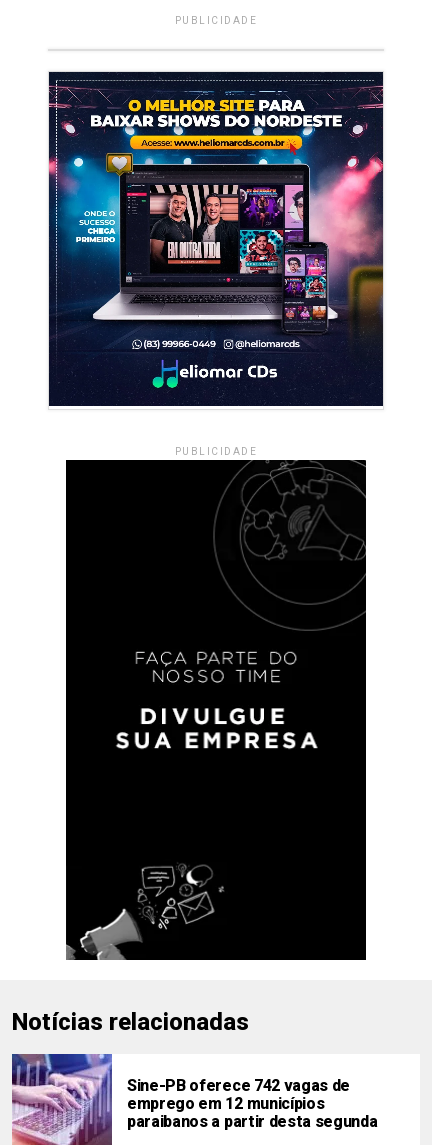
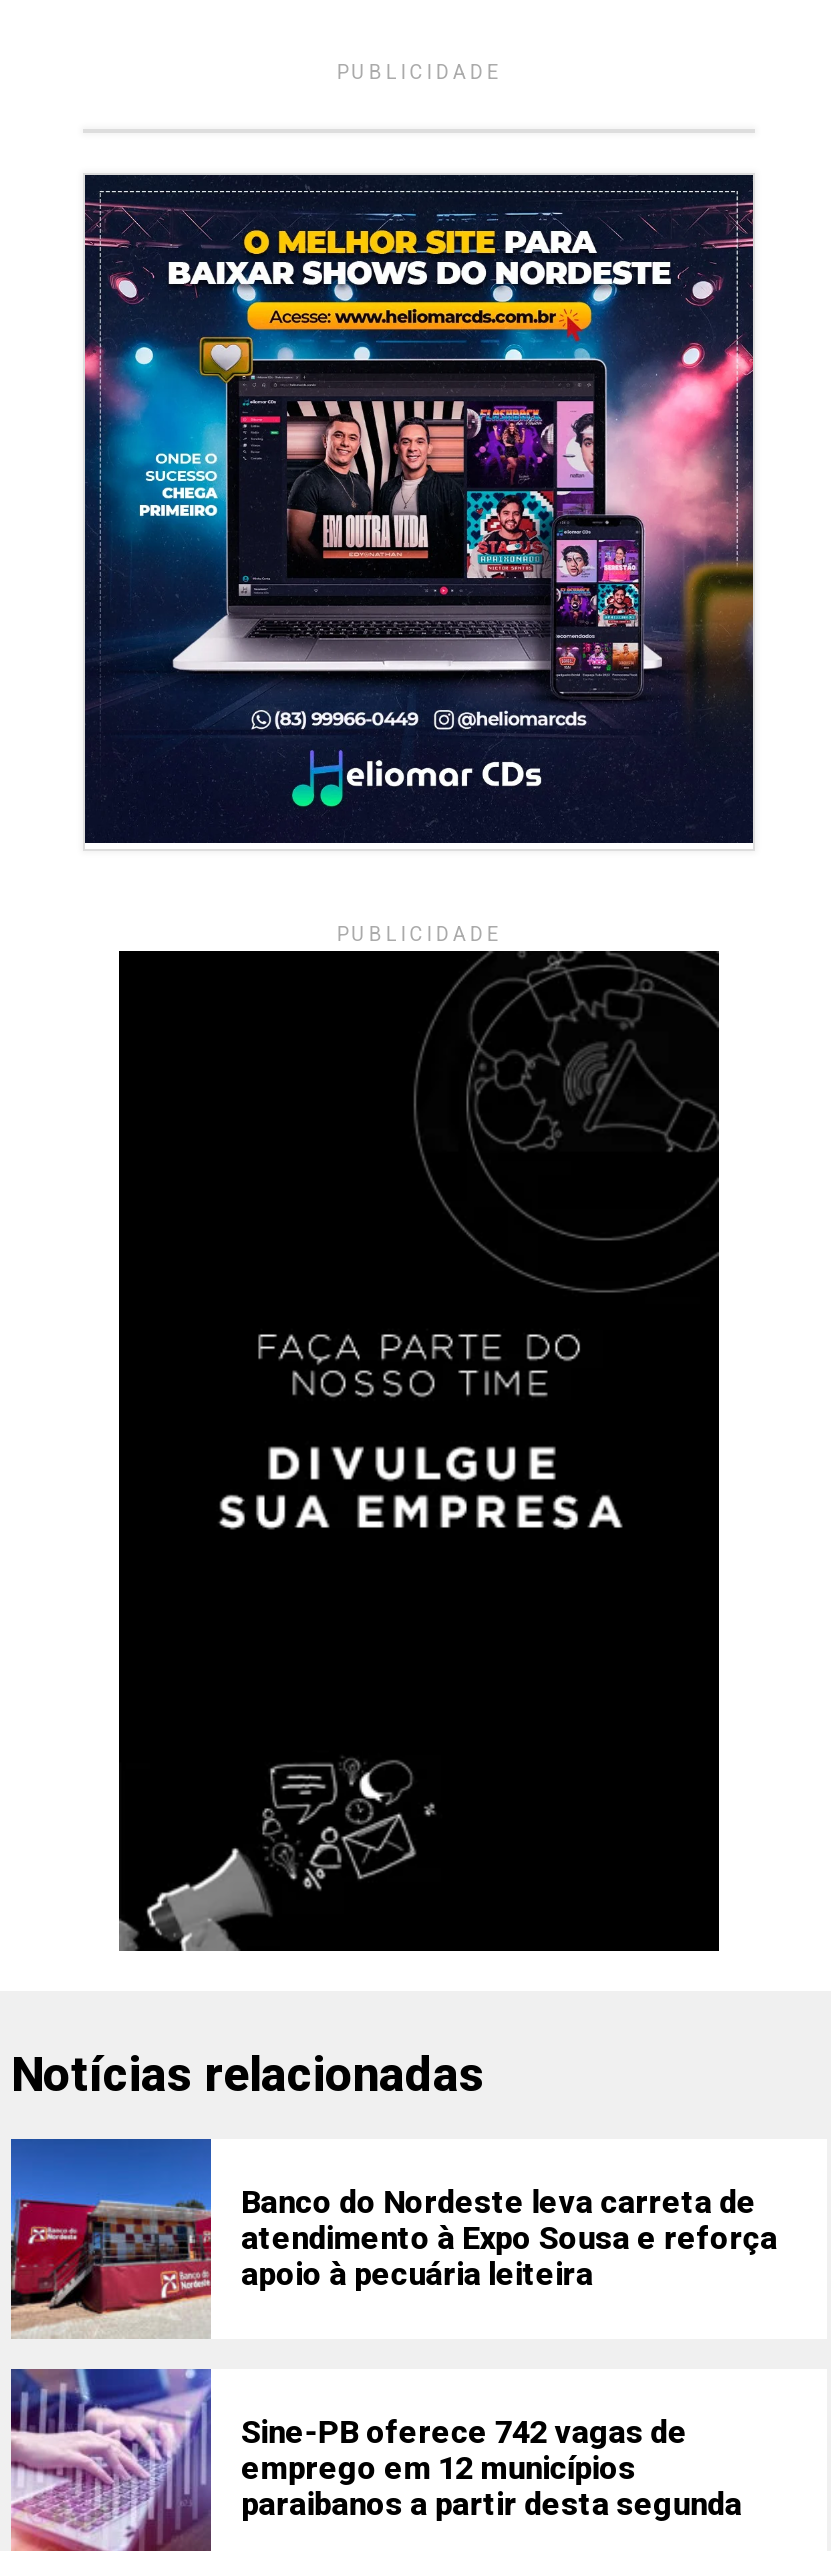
+ [image]
+ Banco do Nordeste leva carreta de
+ atendimento à Expo Sousa e reforça
+ apoio à pecuária leiteira
